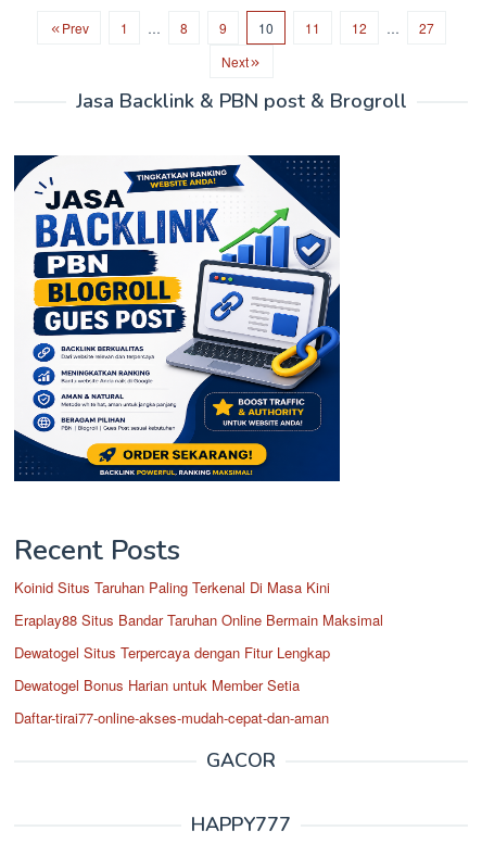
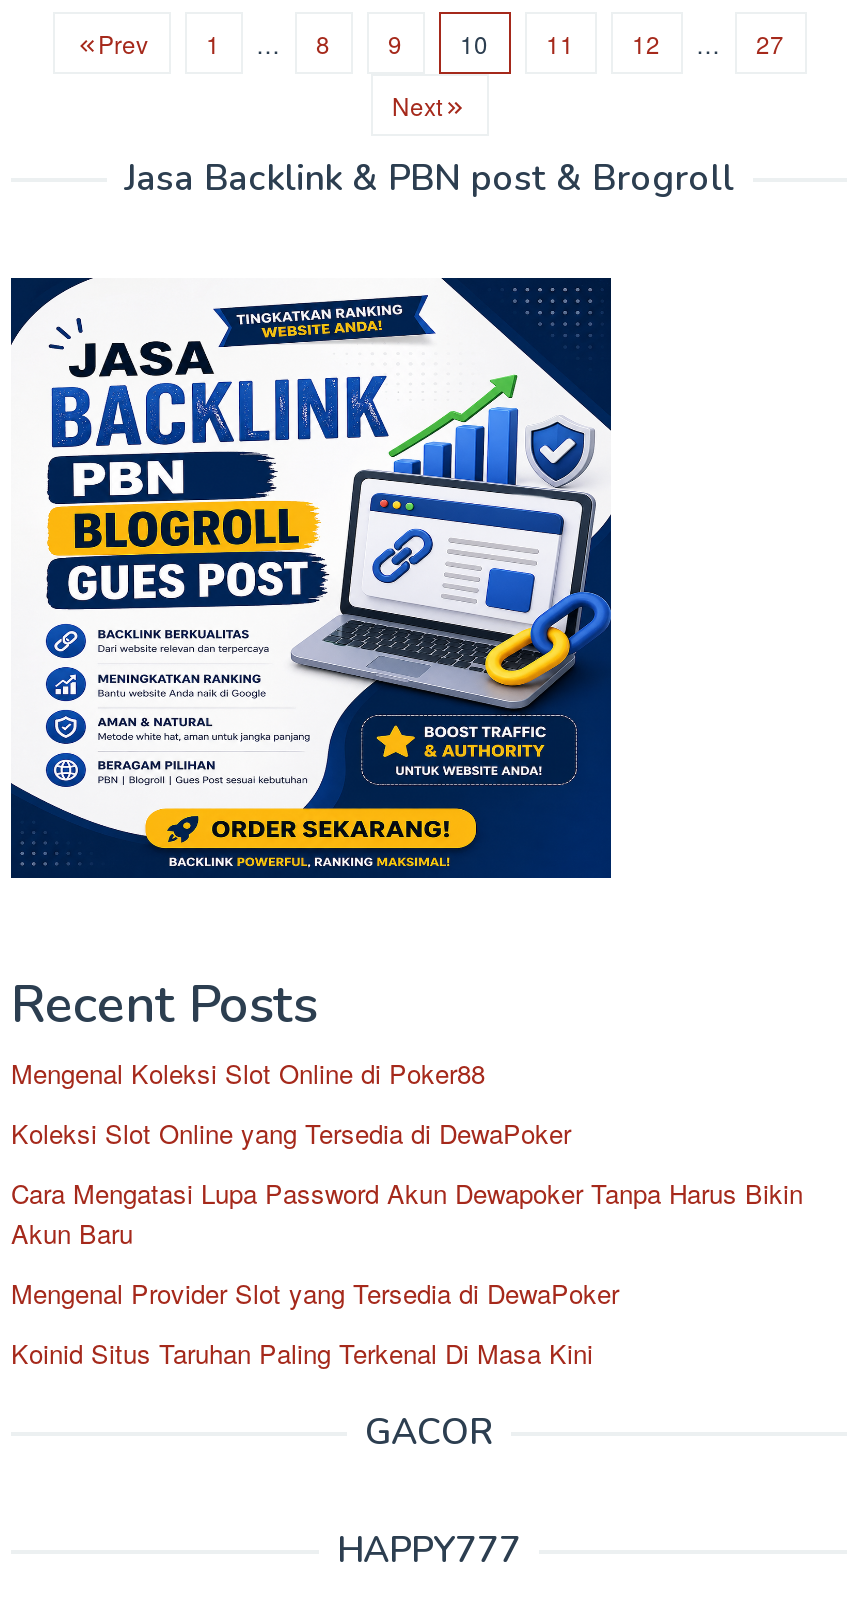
+ Mengenal Koleksi Slot Online di Poker88
+ Koleksi Slot Online yang Tersedia di DewaPoker
+ Cara Mengatasi Lupa Password Akun Dewapoker Tanpa Harus Bikin
+ Akun Baru
+ Mengenal Provider Slot yang Tersedia di DewaPoker

moved down: Koinid Situs Taruhan Paling Terkenal Di Masa Kini

- Eraplay88 Situs Bandar Taruhan Online Bermain Maksimal
- Dewatogel Situs Terpercaya dengan Fitur Lengkap
- Dewatogel Bonus Harian untuk Member Setia
- Daftar-tirai77-online-akses-mudah-cepat-dan-aman
